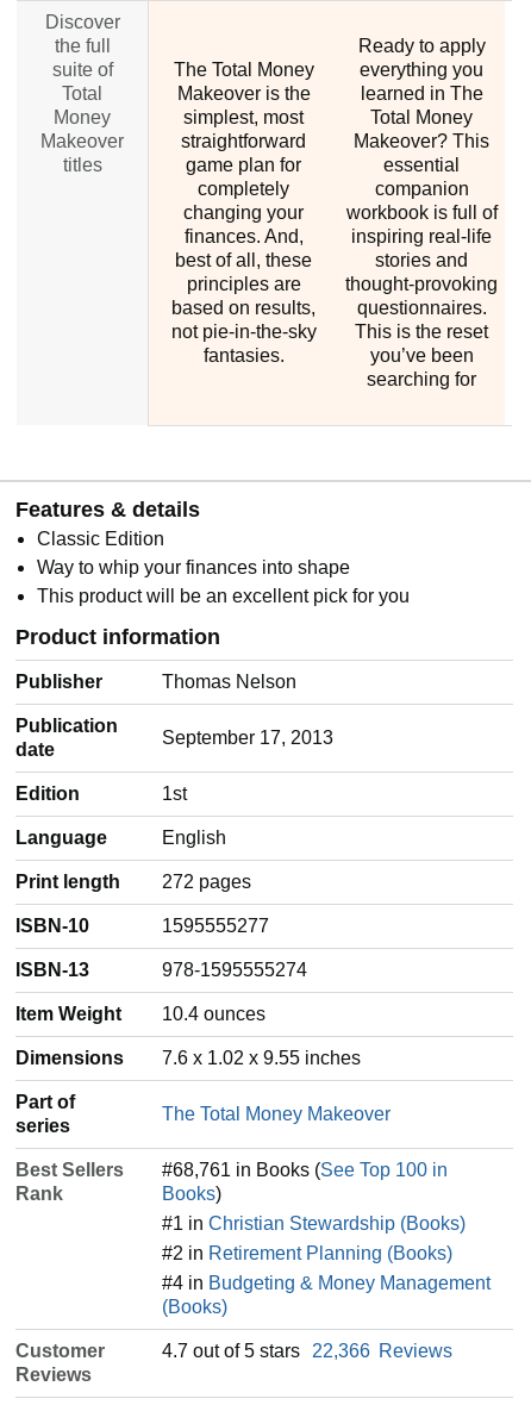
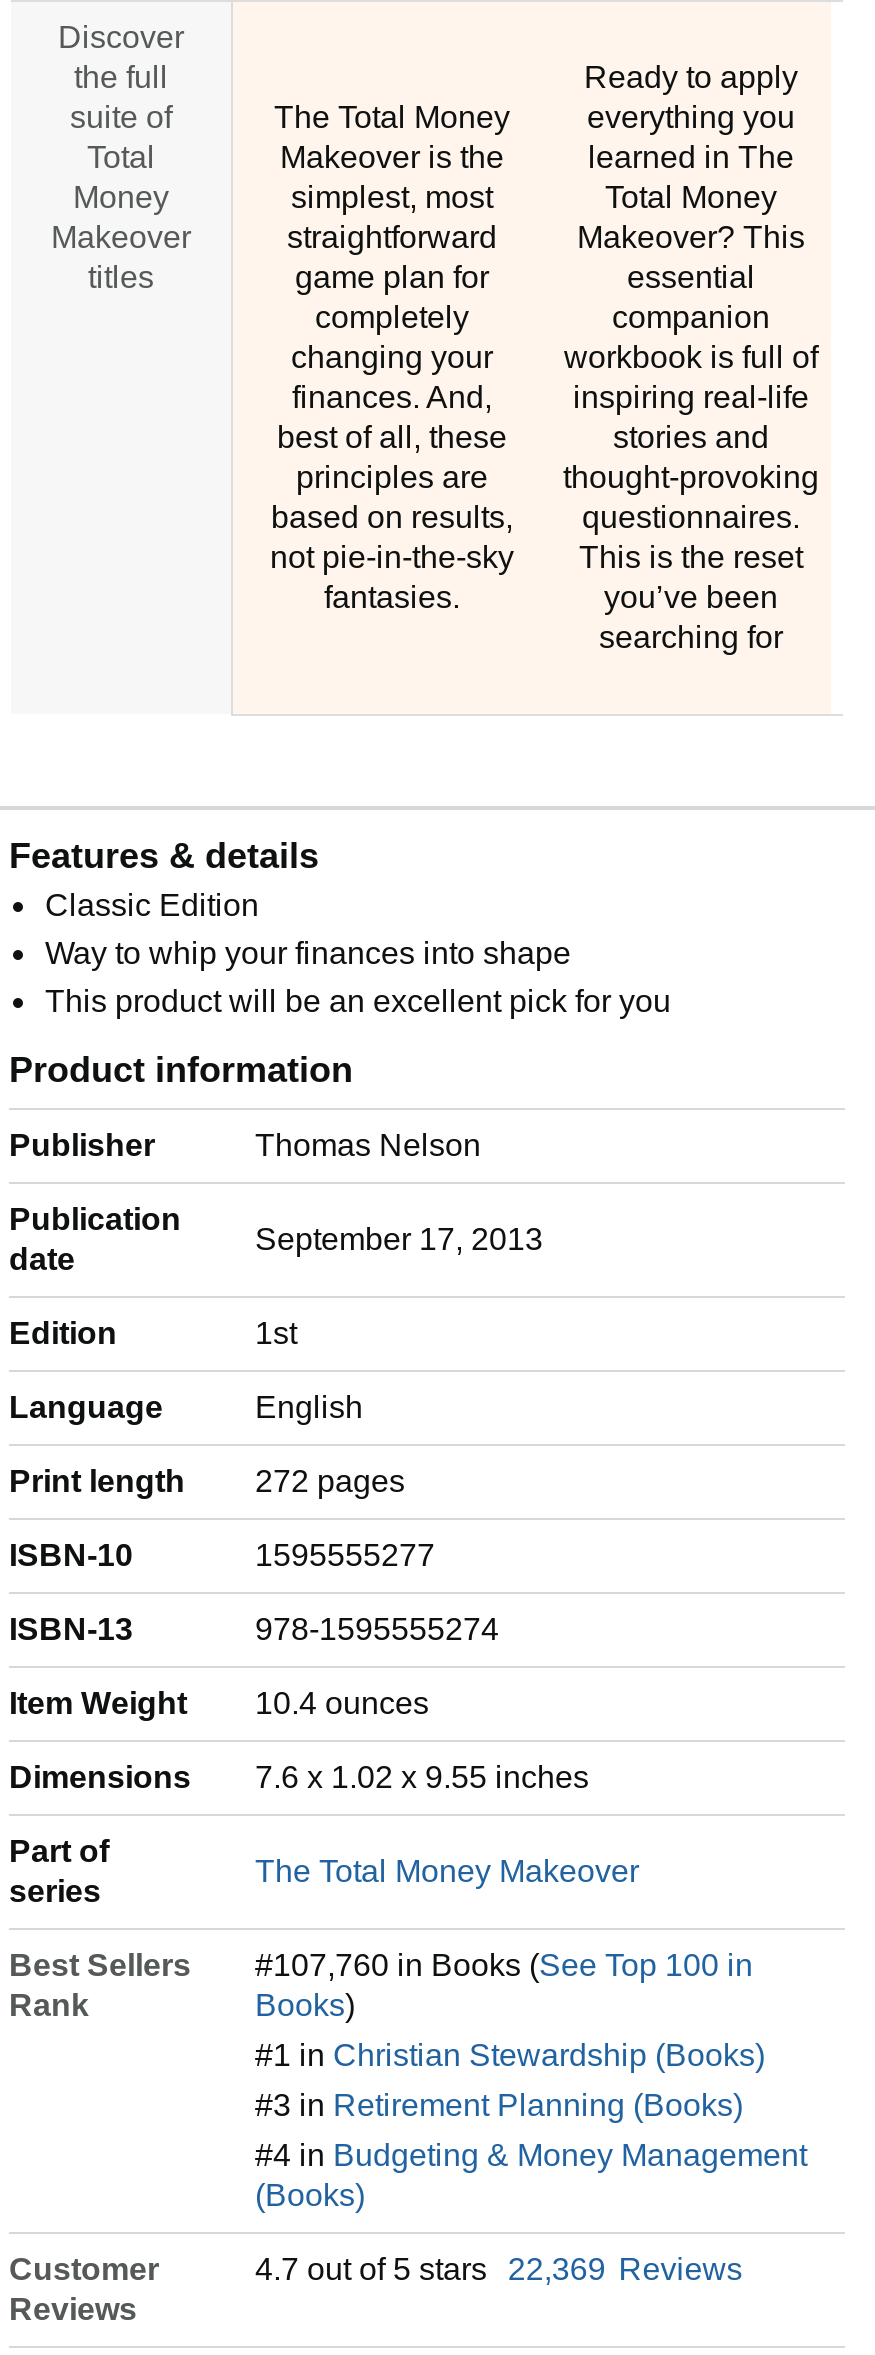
- #68,761 in Books (See Top 100 in
+ #107,760 in Books (See Top 100 in

- #2 in Retirement Planning (Books)
+ #3 in Retirement Planning (Books)

- 4.7 out of 5 stars 22,366 Reviews
+ 4.7 out of 5 stars 22,369 Reviews
